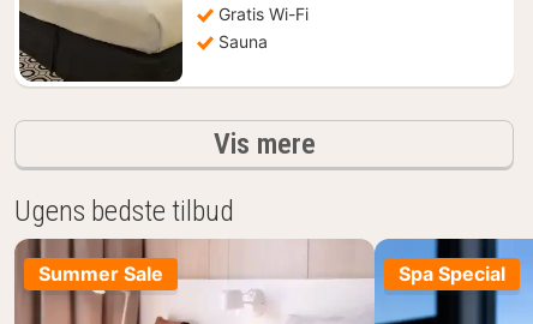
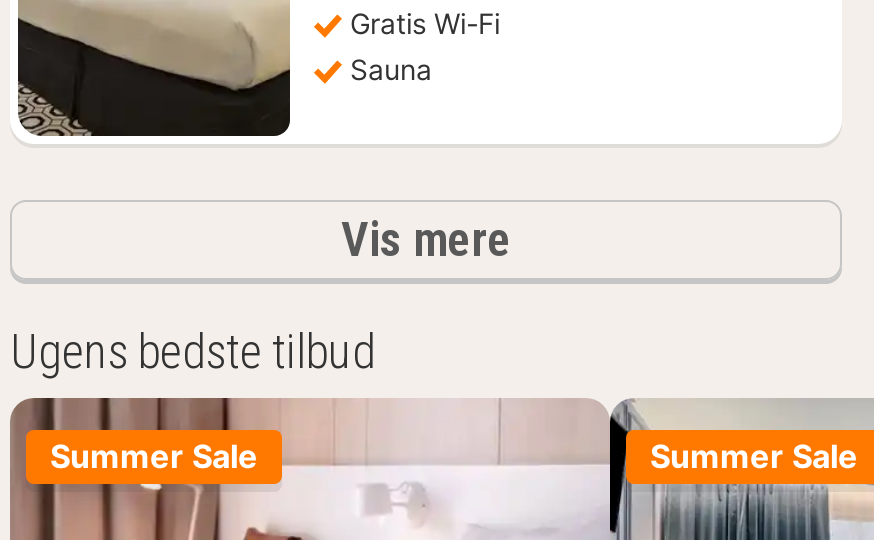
- Spa Special
+ Summer Sale
